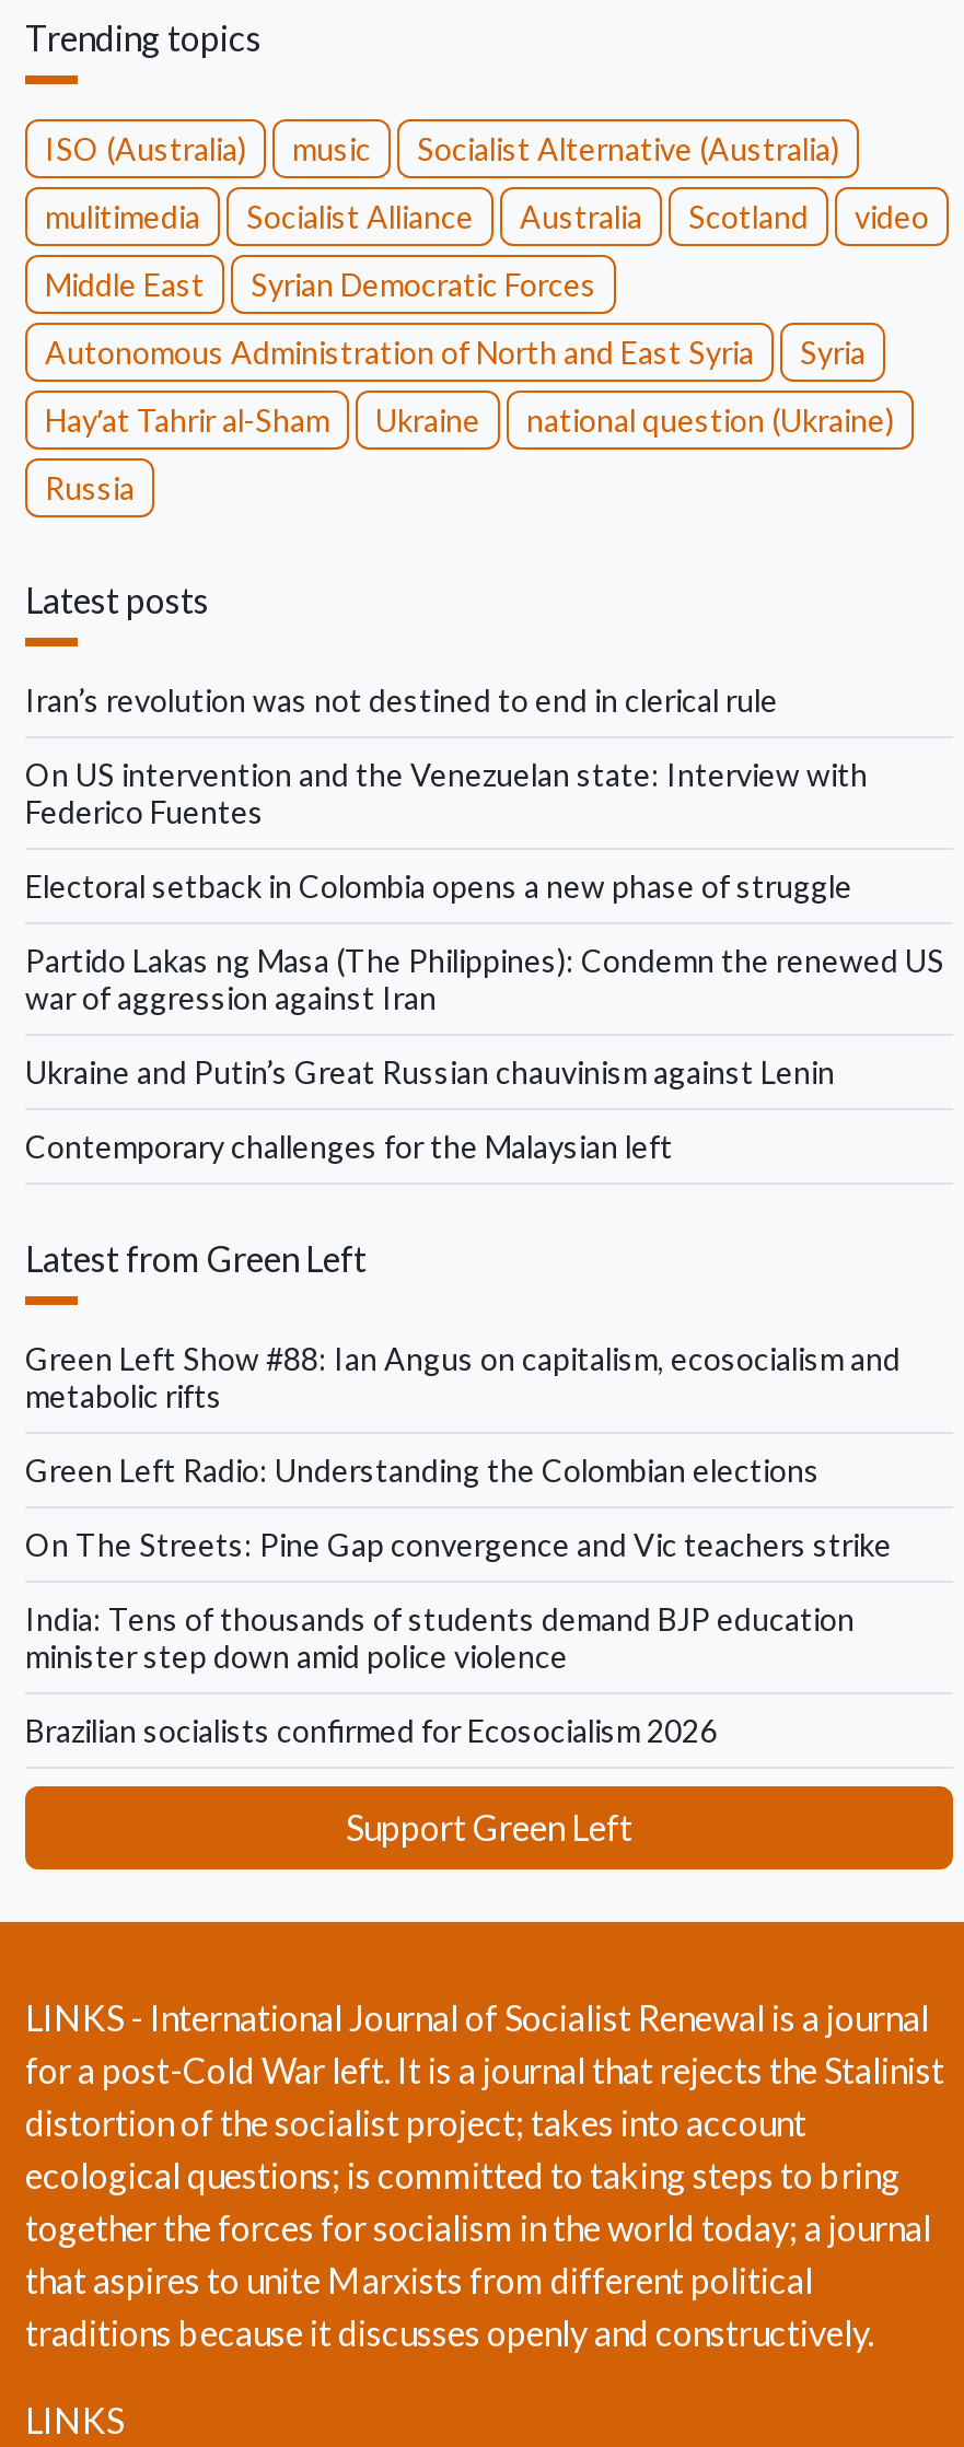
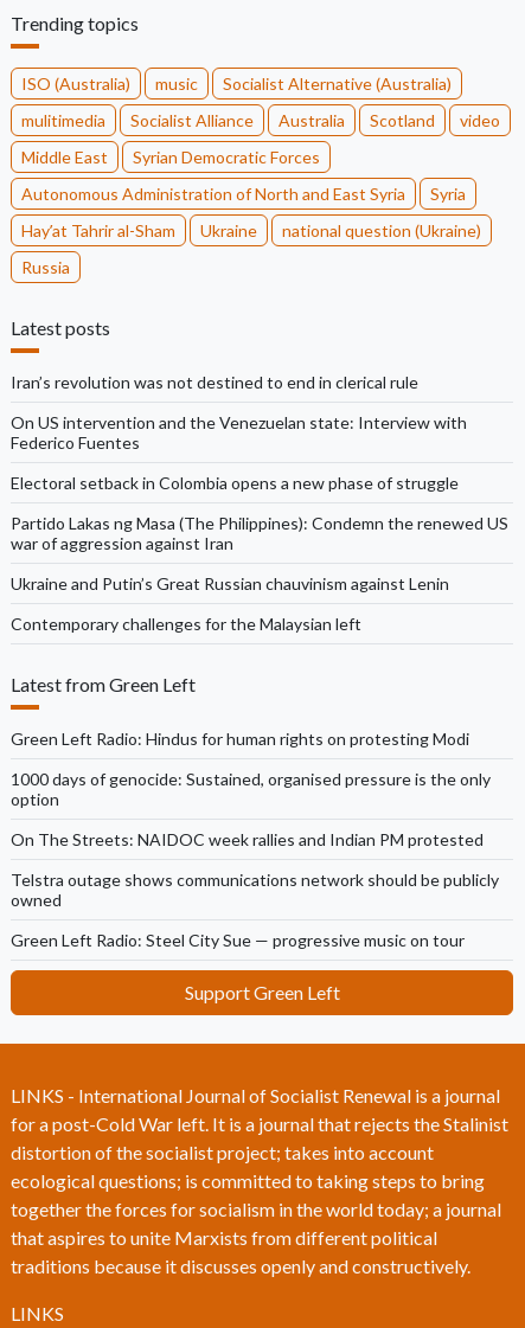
- Green Left Show #88: Ian Angus on capitalism, ecosocialism and
- metabolic rifts
+ Green Left Radio: Hindus for human rights on protesting Modi

- Green Left Radio: Understanding the Colombian elections
+ 1000 days of genocide: Sustained, organised pressure is the only
+ option

- On The Streets: Pine Gap convergence and Vic teachers strike
+ On The Streets: NAIDOC week rallies and Indian PM protested

- India: Tens of thousands of students demand BJP education
- minister step down amid police violence
+ Telstra outage shows communications network should be publicly
+ owned

- Brazilian socialists confirmed for Ecosocialism 2026
+ Green Left Radio: Steel City Sue — progressive music on tour
